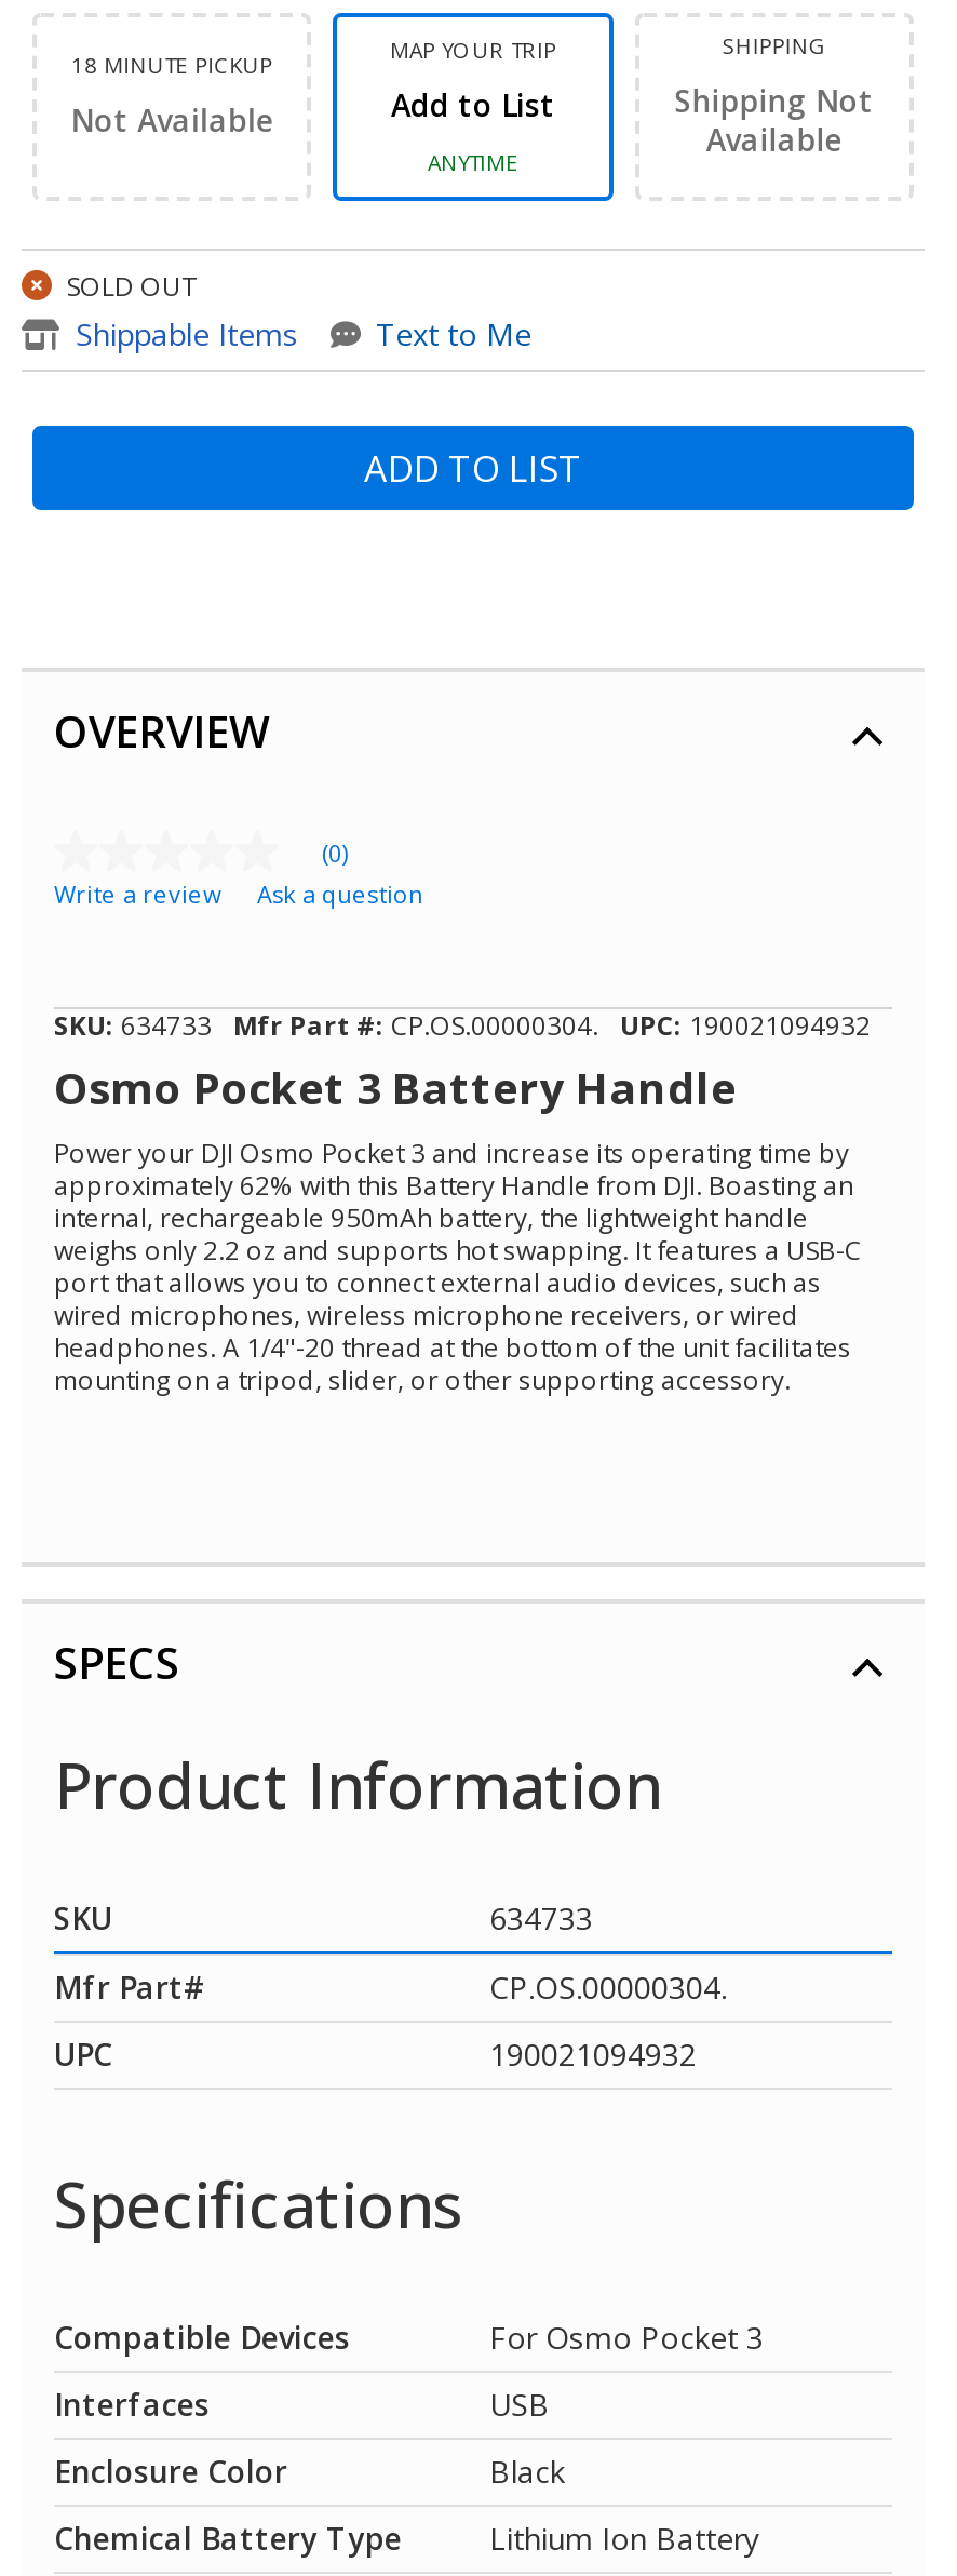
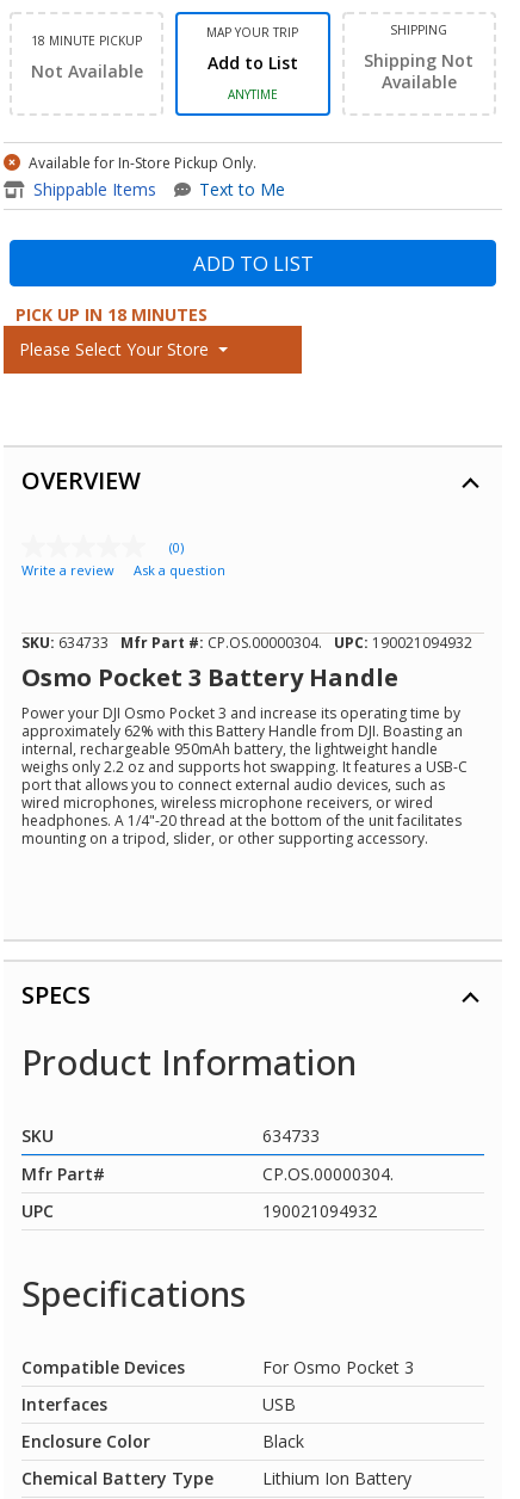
- SOLD OUT
+ Available for In-Store Pickup Only.

+ PICK UP IN 18 MINUTES
+ Please Select Your Store
